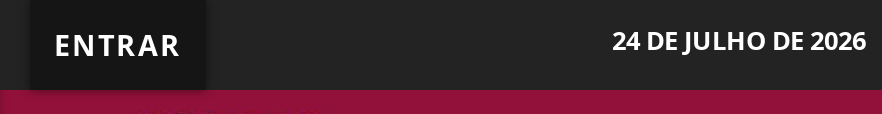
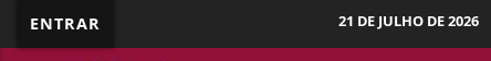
- 24 DE JULHO DE 2026
+ 21 DE JULHO DE 2026
